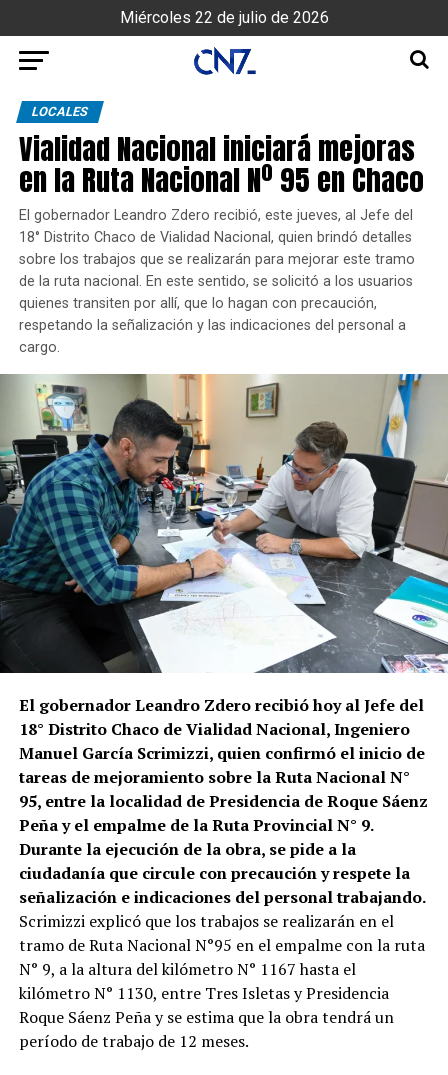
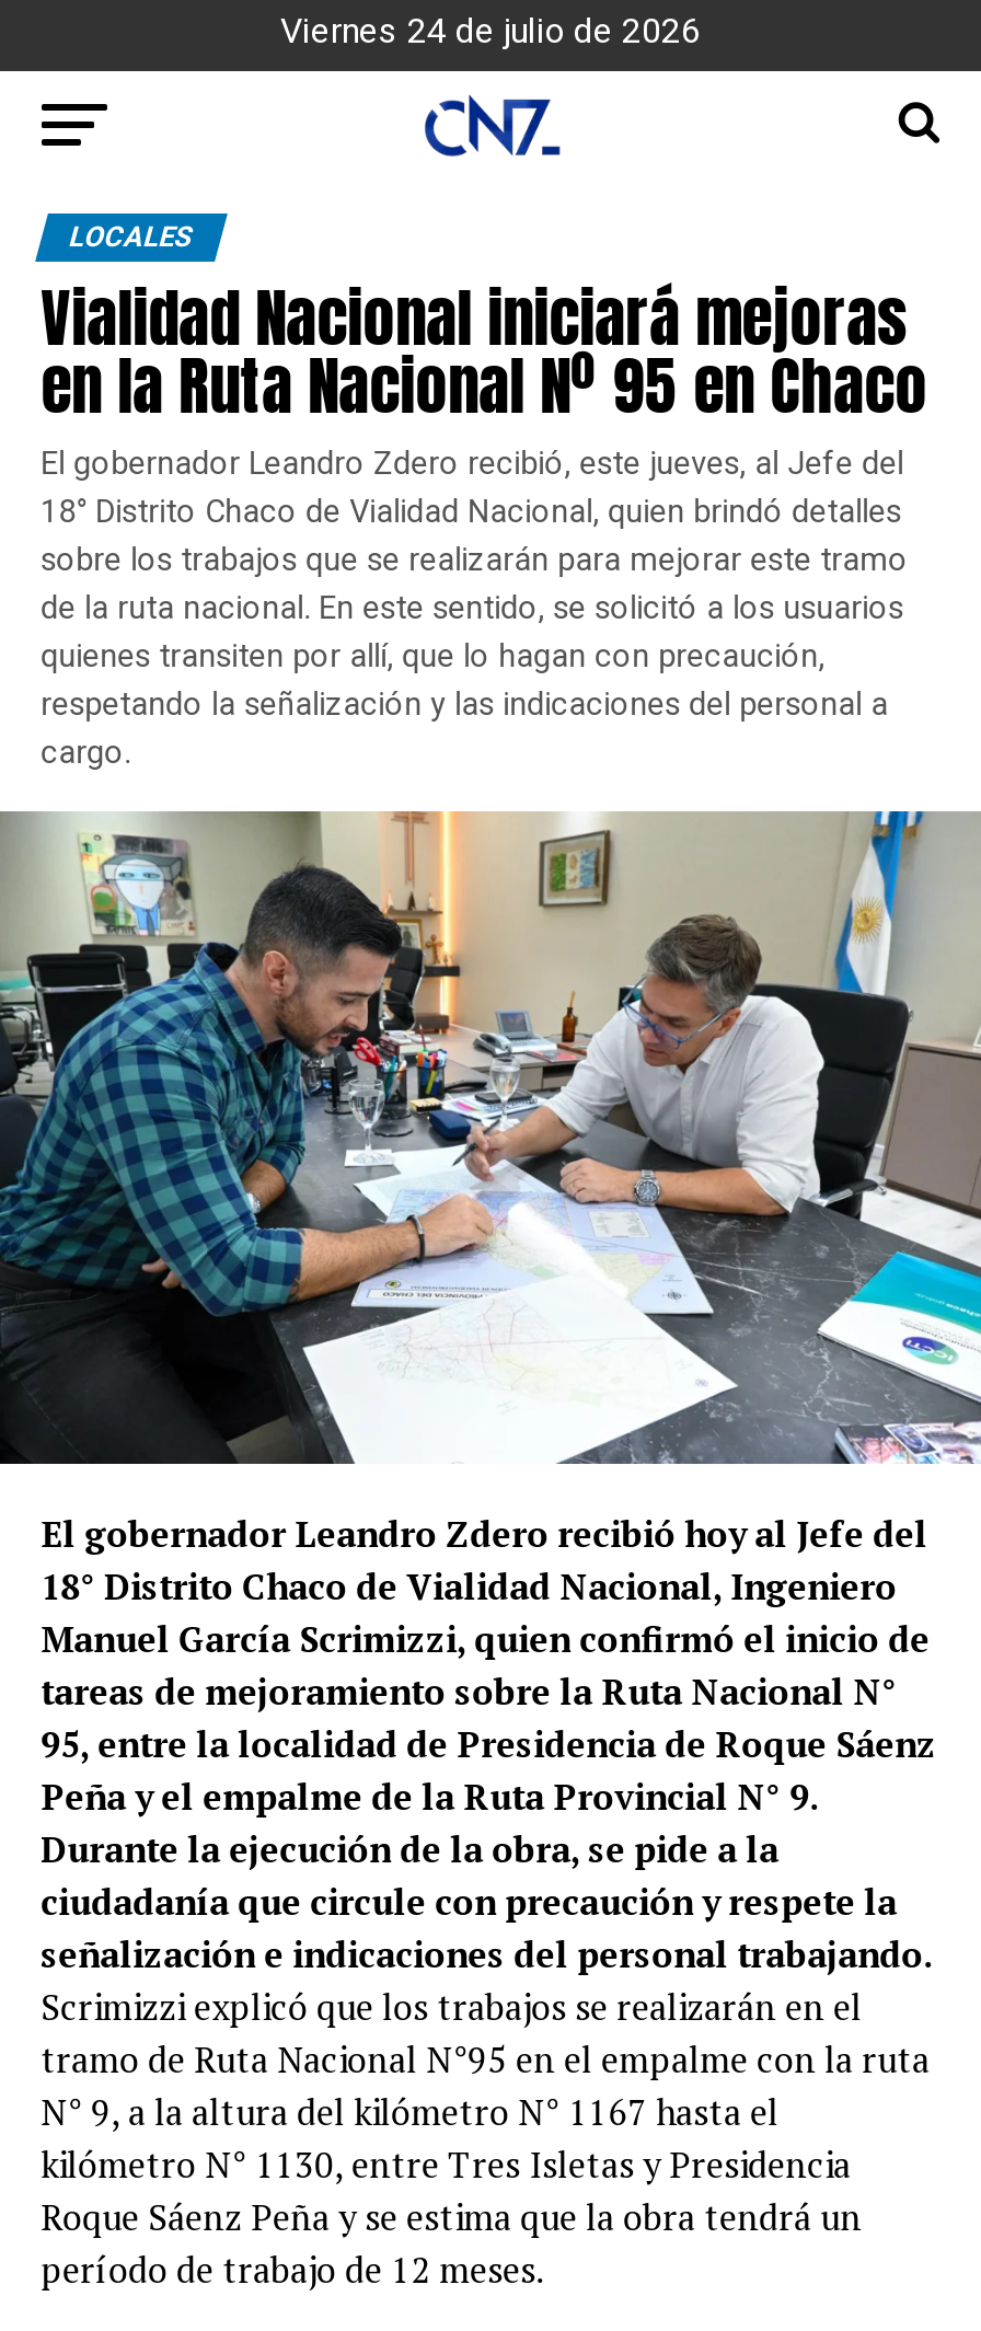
- Miércoles 22 de julio de 2026
+ Viernes 24 de julio de 2026
